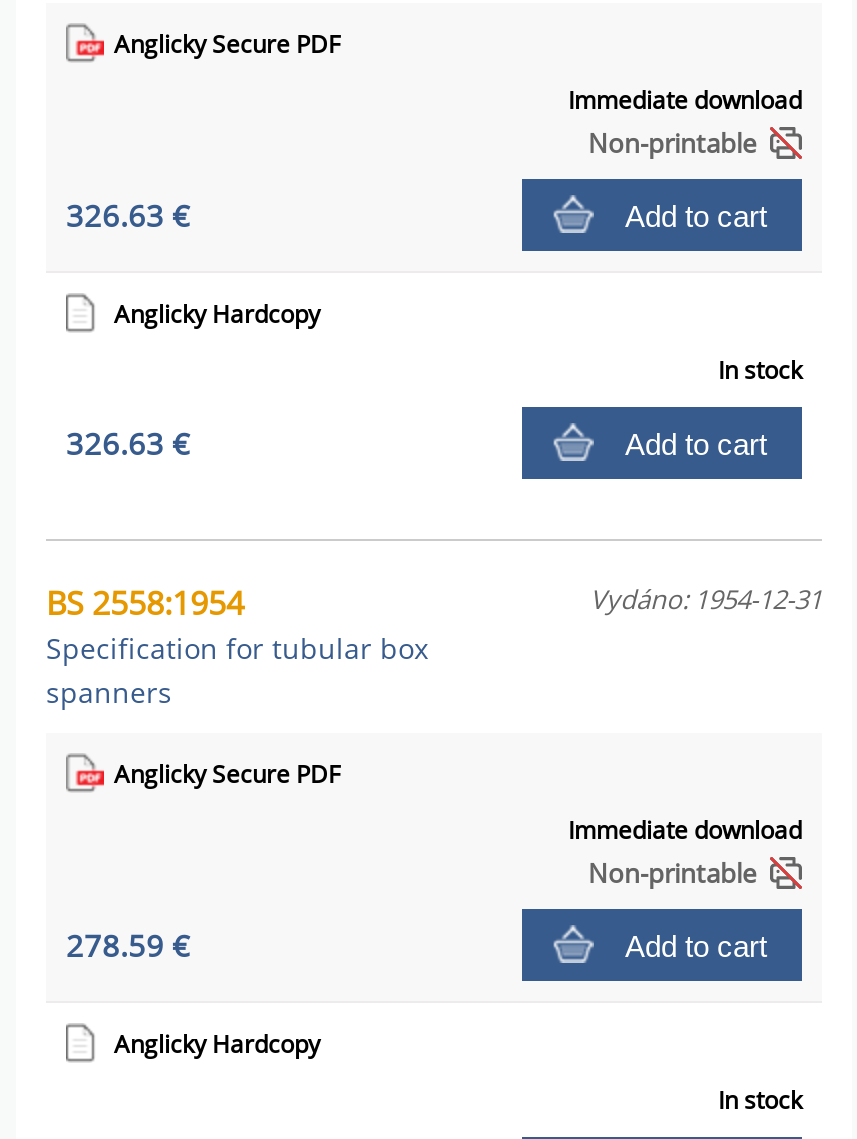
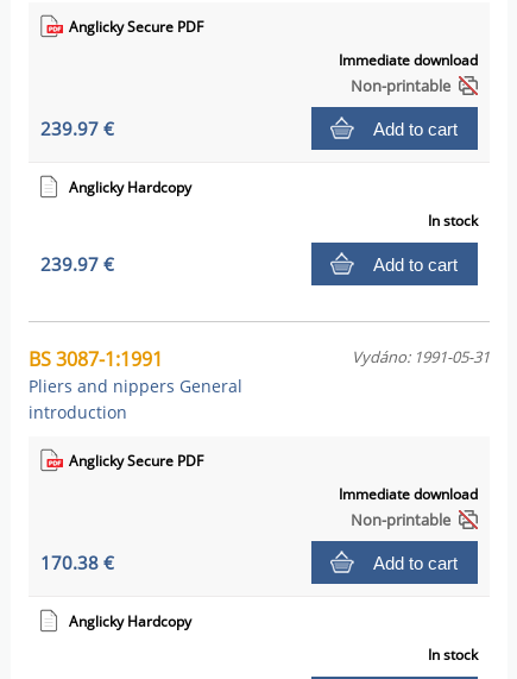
- 326.63 €
+ 239.97 €

- 326.63 €
+ 239.97 €

- BS 2558:1954
- Specification for tubular box
- spanners
+ BS 3087-1:1991
+ Pliers and nippers General
+ introduction

- Vydáno: 1954-12-31
+ Vydáno: 1991-05-31

- 278.59 €
+ 170.38 €
